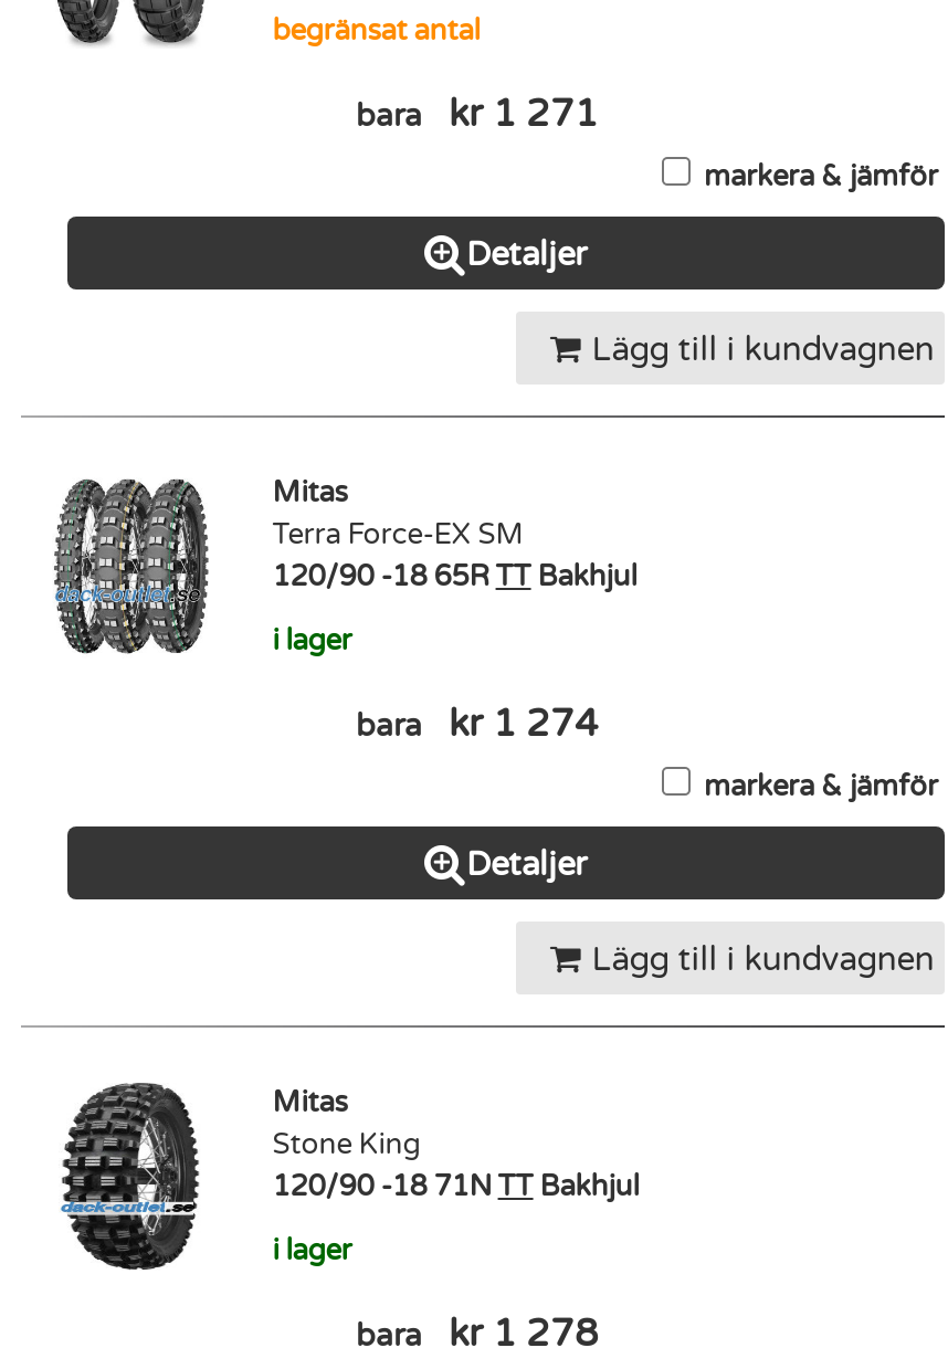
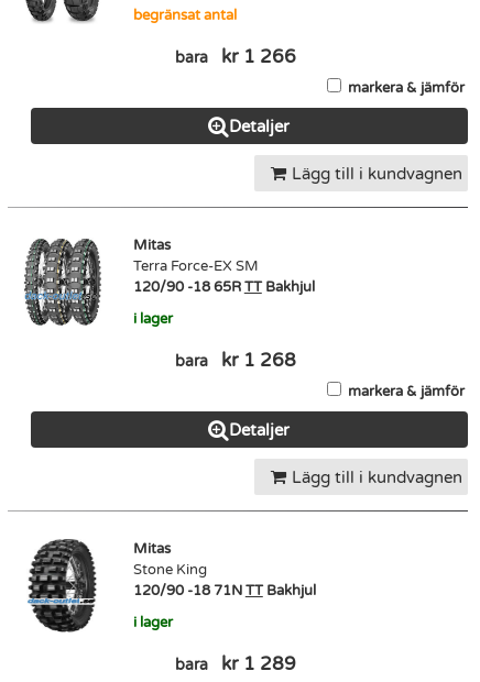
- bara kr 1 271
+ bara kr 1 266

- bara kr 1 274
+ bara kr 1 268

- bara kr 1 278
+ bara kr 1 289
